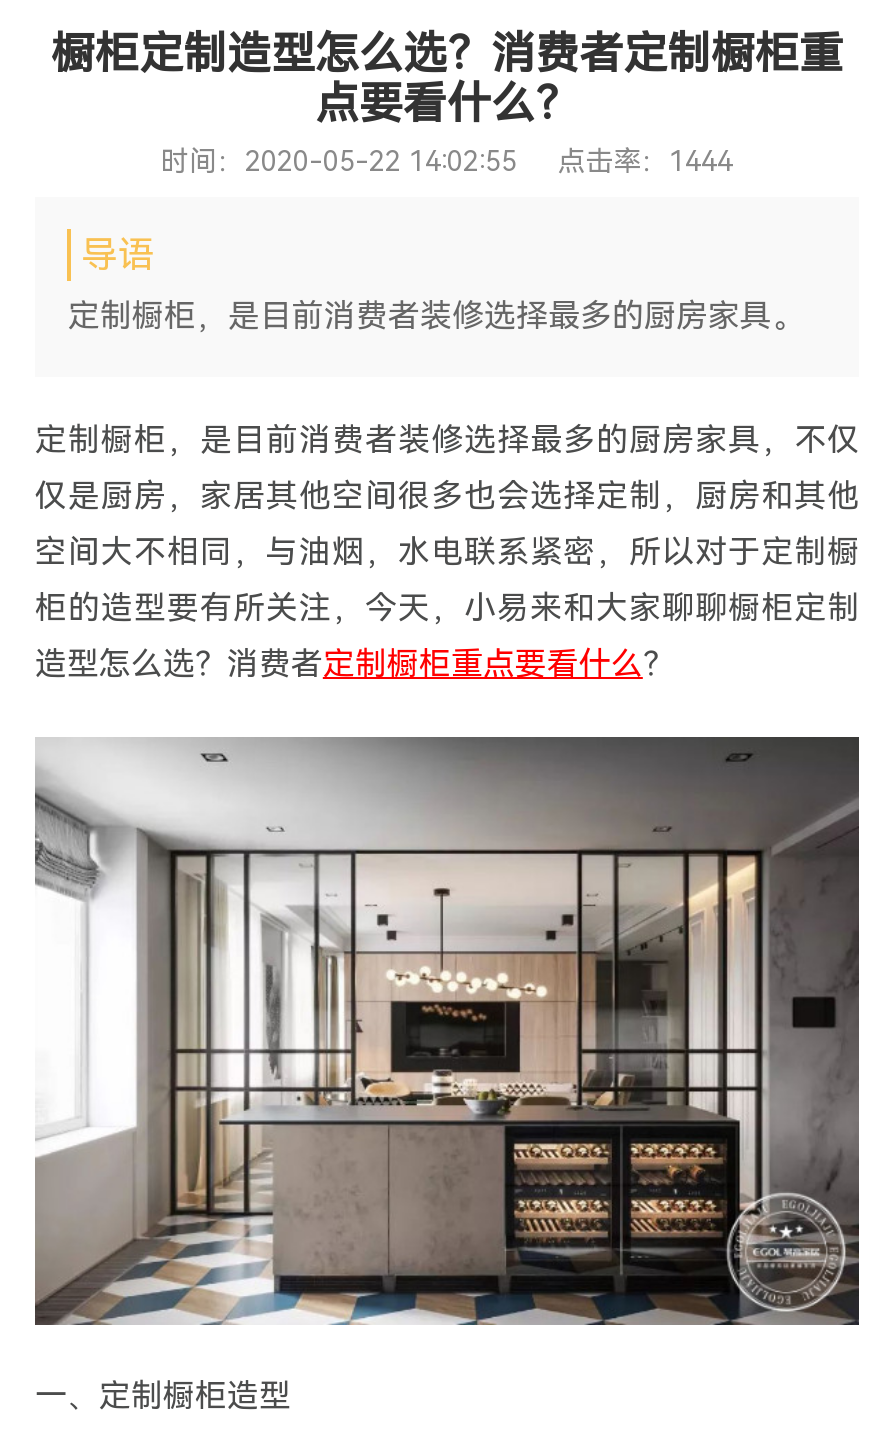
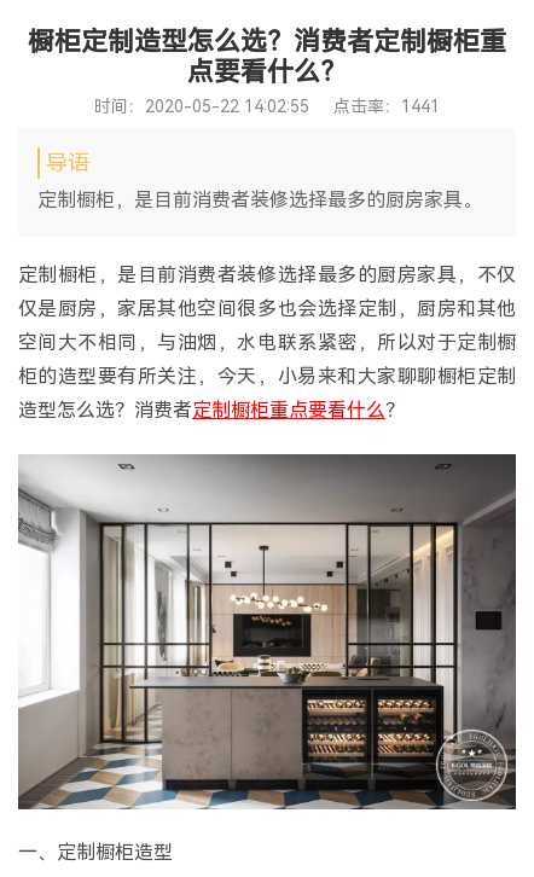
- 时间：2020-05-22 14:02:55 点击率：1444
+ 时间：2020-05-22 14:02:55 点击率：1441
